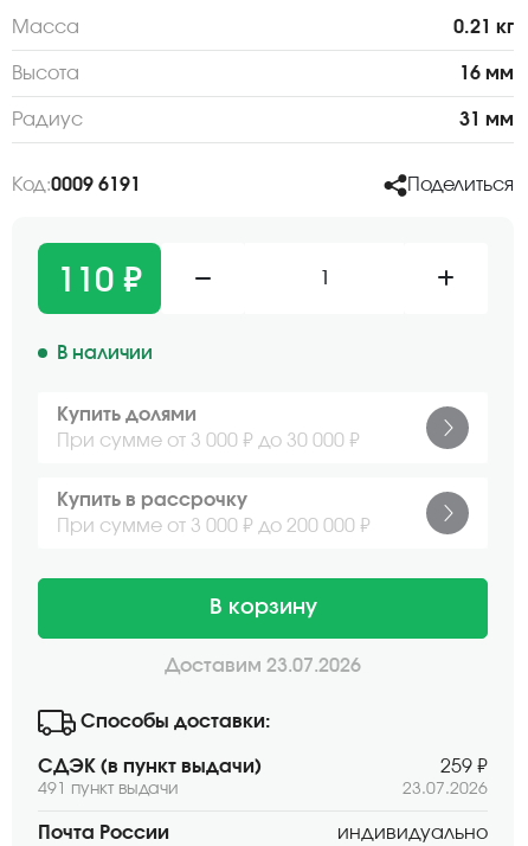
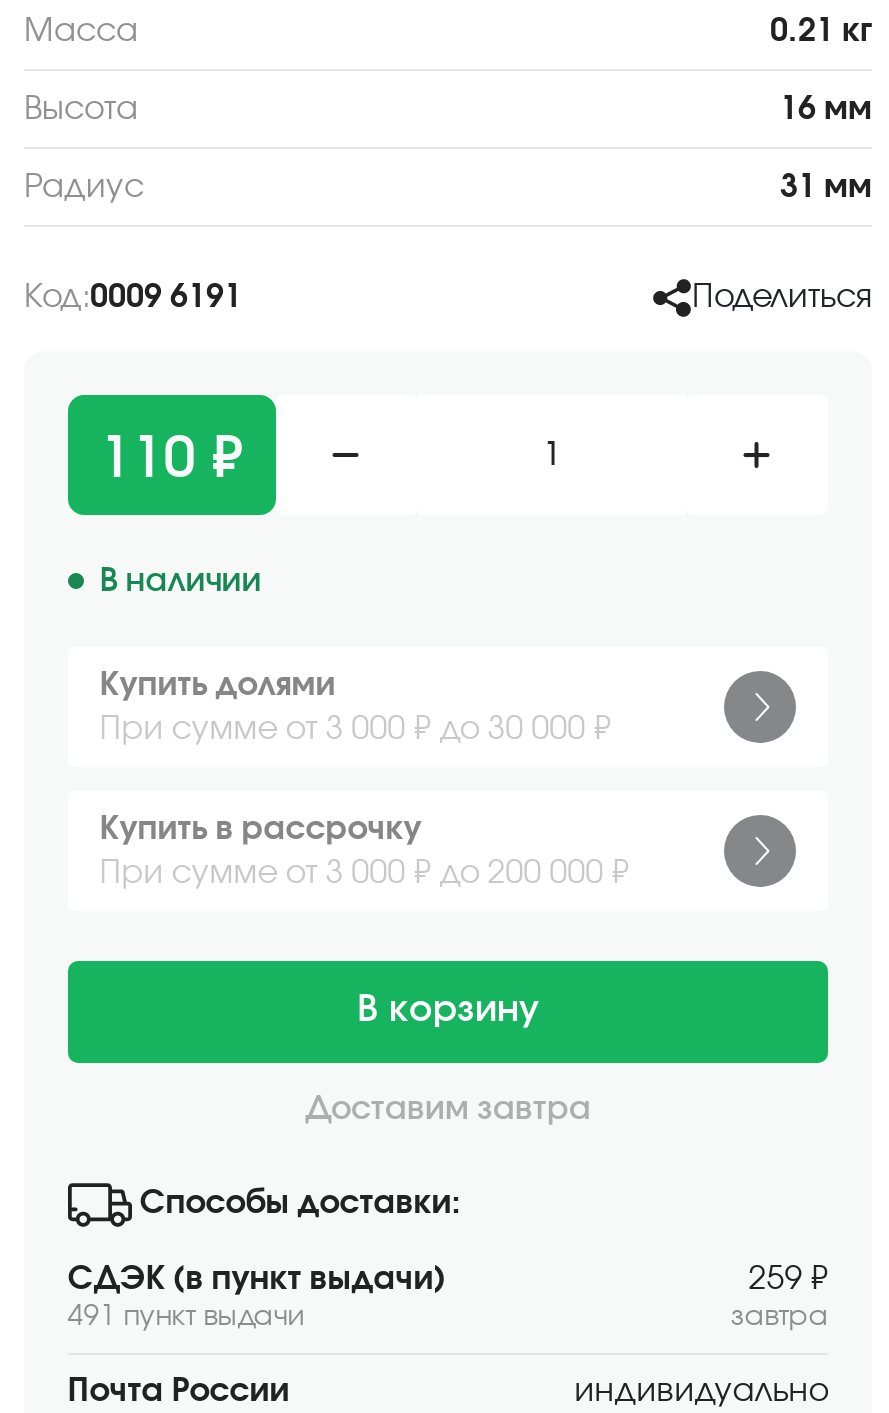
- Доставим 23.07.2026
+ Доставим завтра

- 23.07.2026
+ завтра
